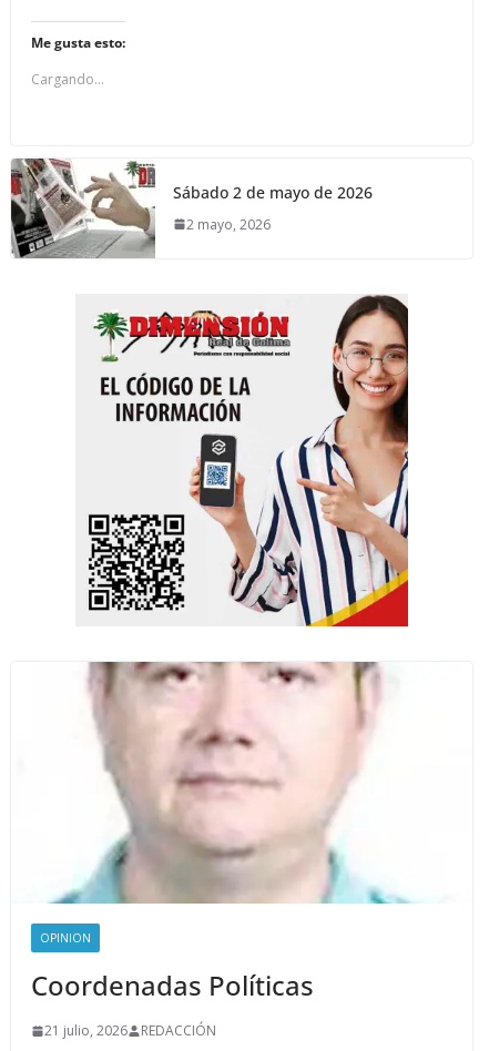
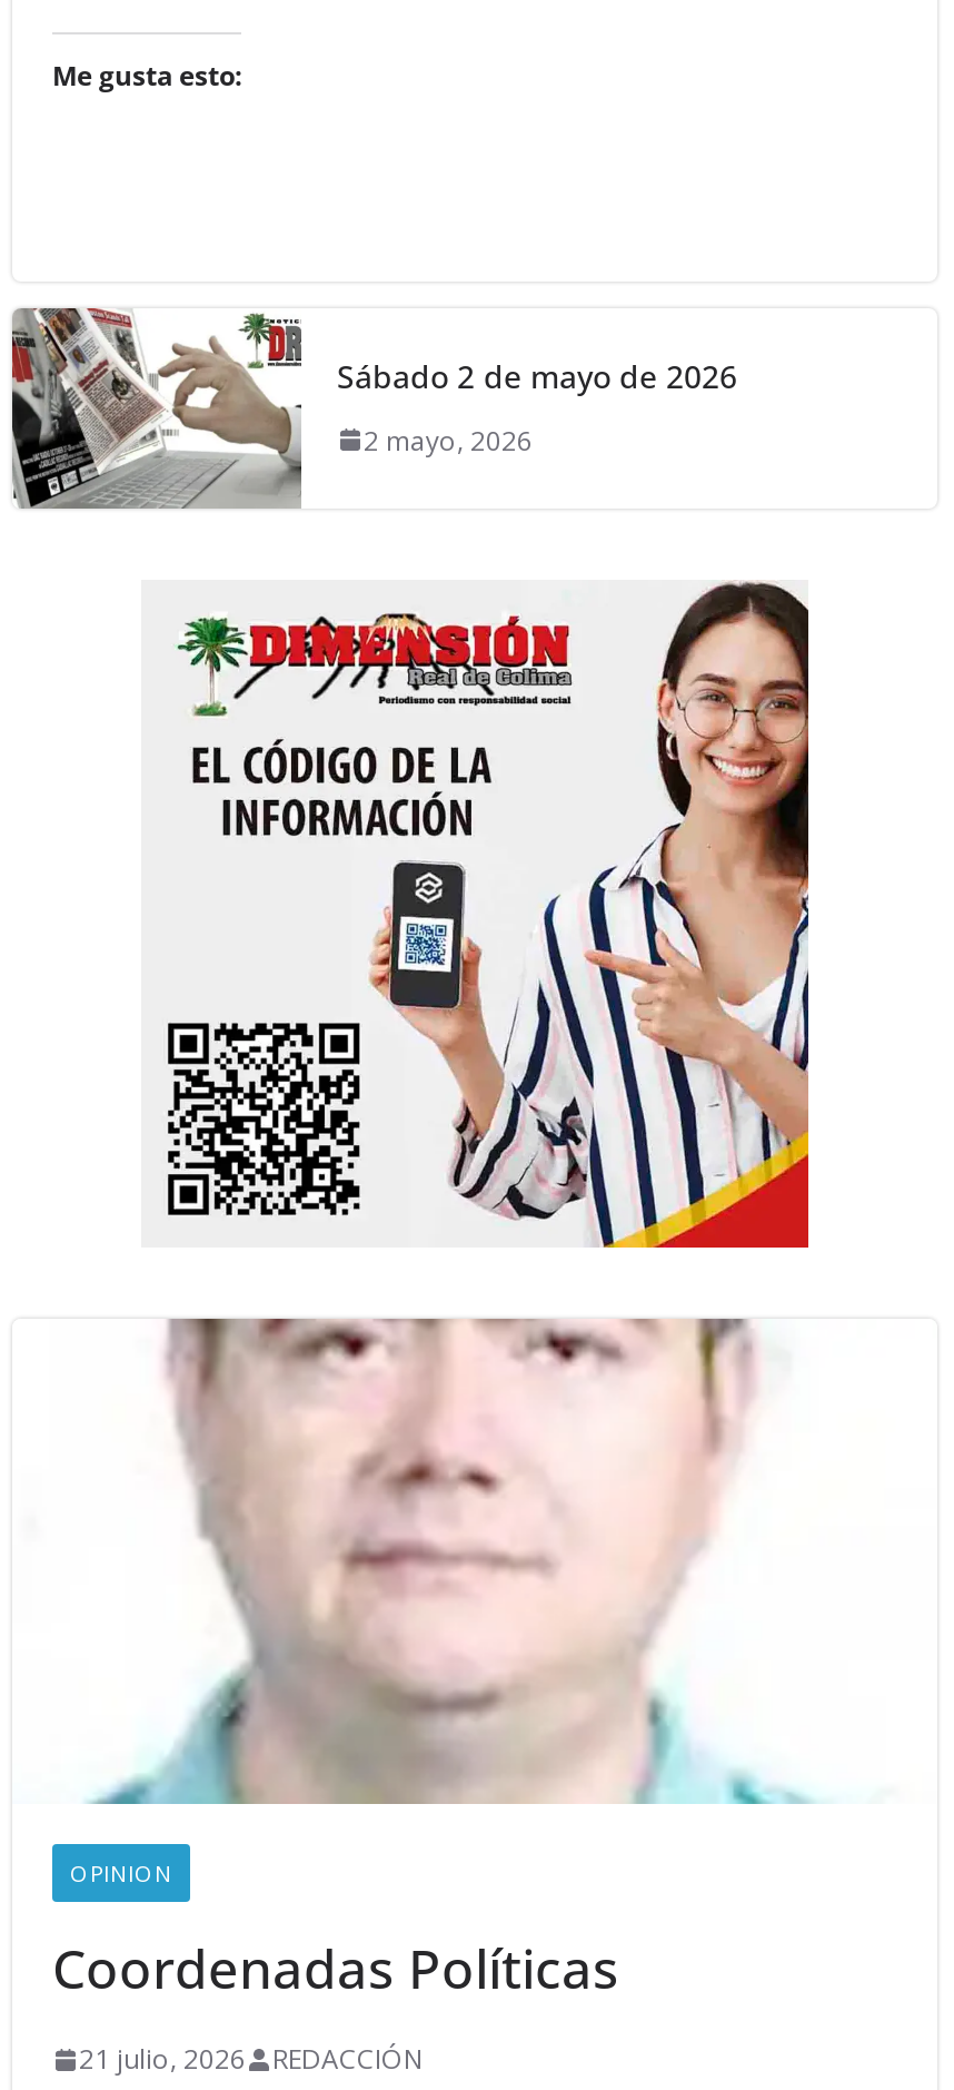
- Cargando...
